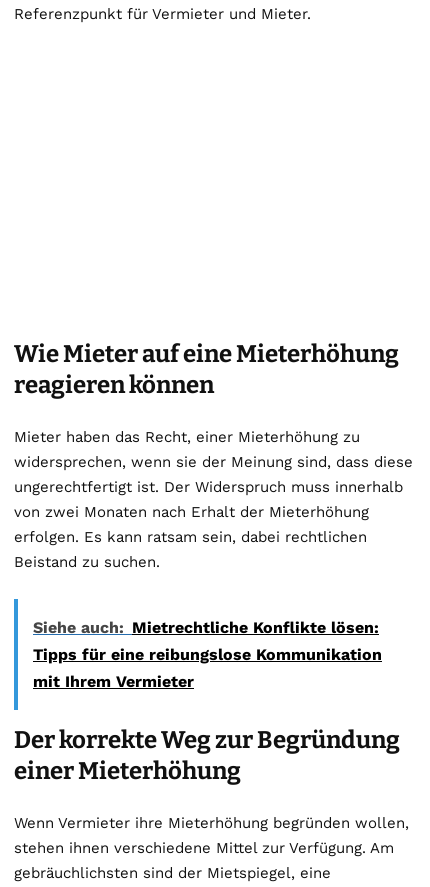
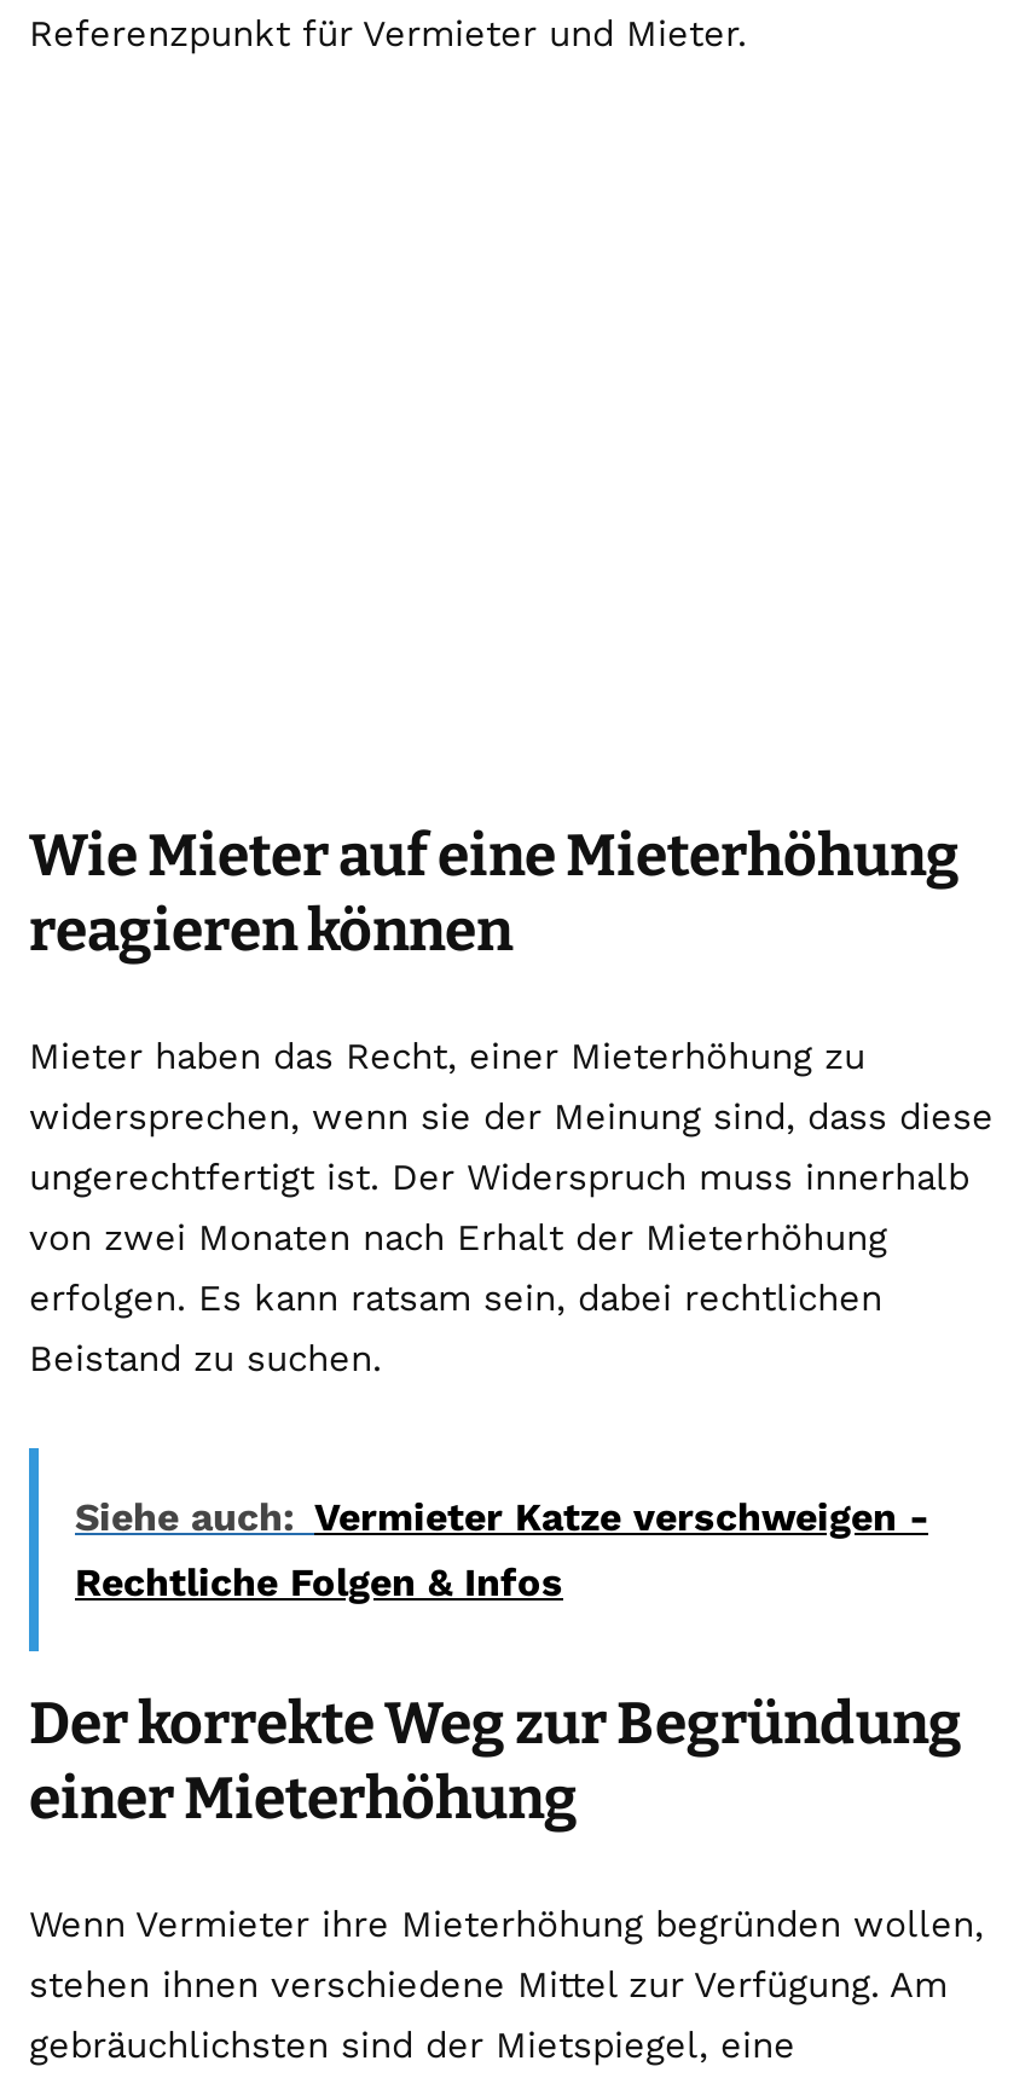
- Siehe auch: Mietrechtliche Konflikte lösen:
- Tipps für eine reibungslose Kommunikation
- mit Ihrem Vermieter
+ Siehe auch: Vermieter Katze verschweigen -
+ Rechtliche Folgen & Infos
